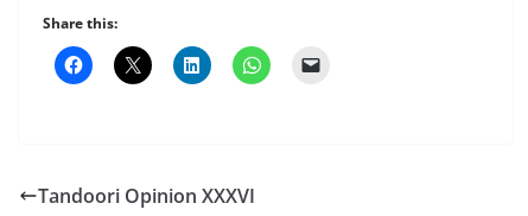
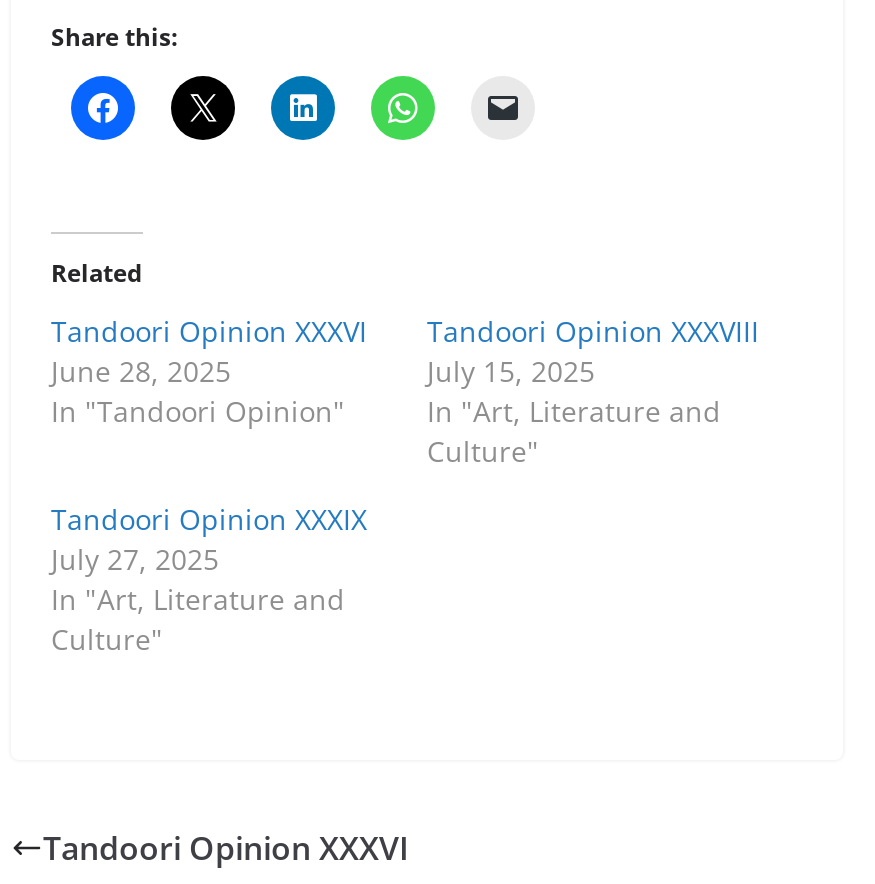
+ Related
+ Tandoori Opinion XXXVI
+ June 28, 2025
+ In "Tandoori Opinion"

+ Tandoori Opinion XXXVIII
+ July 15, 2025
+ In "Art, Literature and
+ Culture"
+ Tandoori Opinion XXXIX
+ July 27, 2025
+ In "Art, Literature and
+ Culture"
